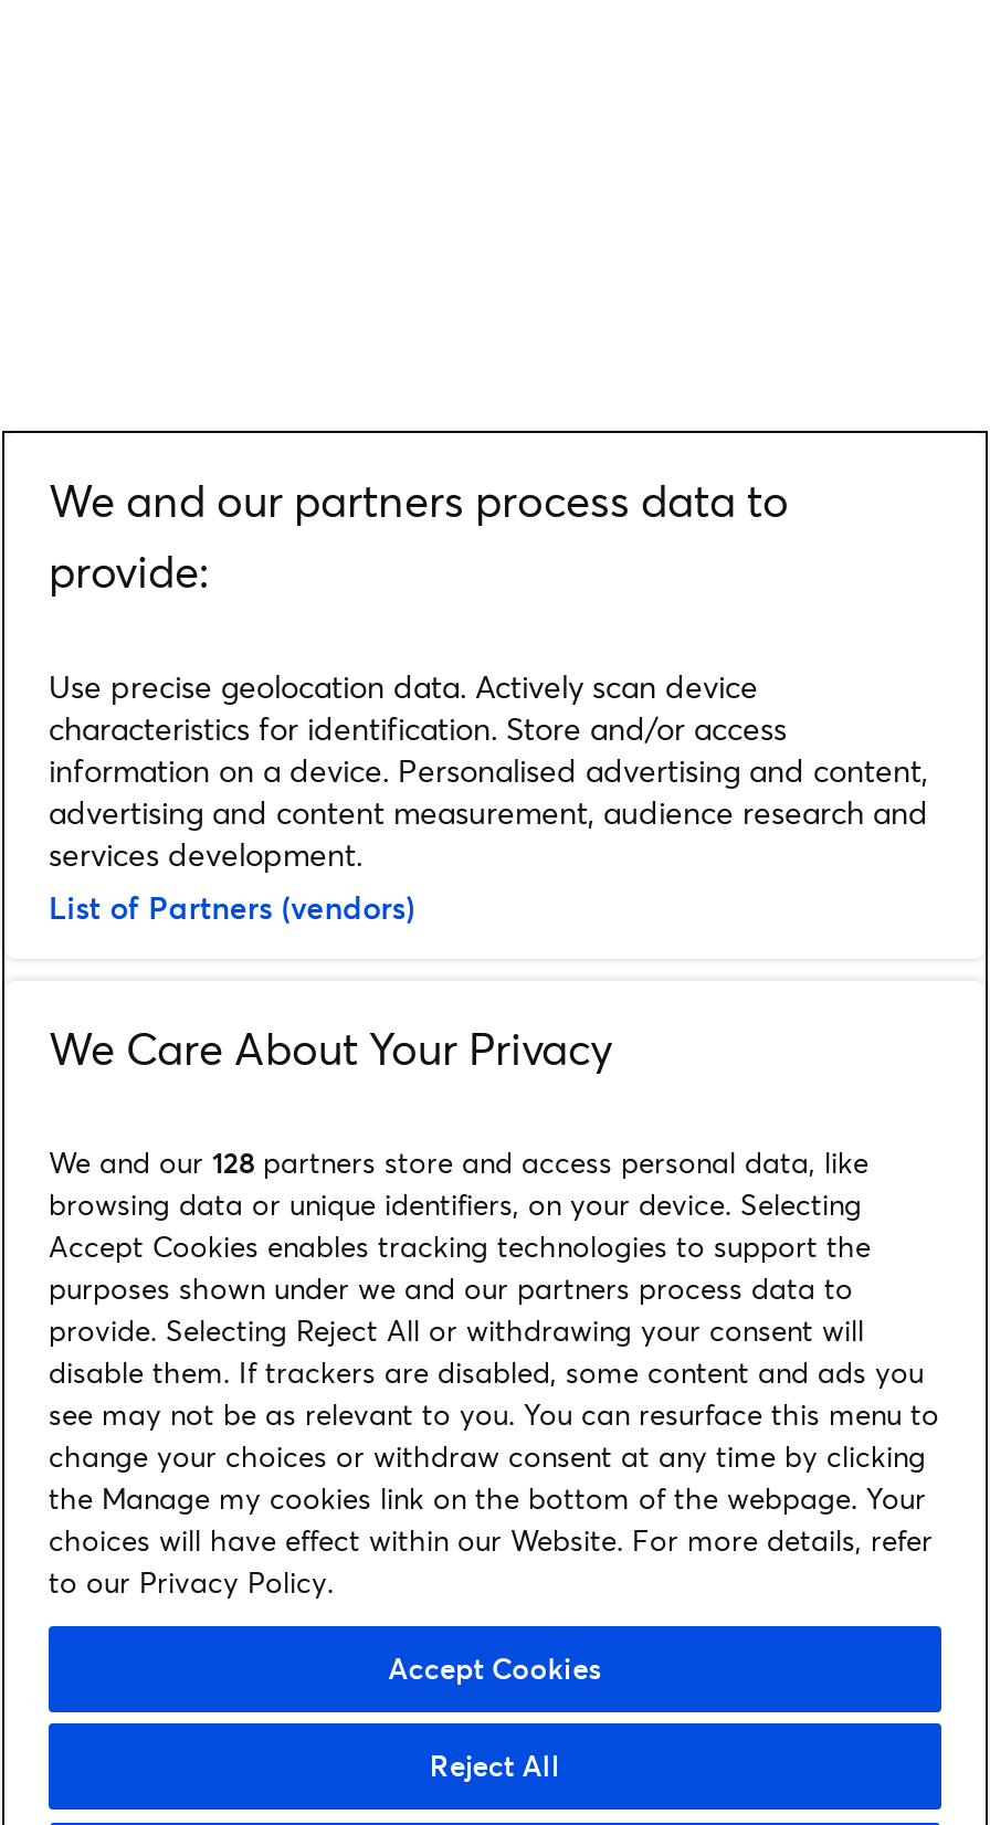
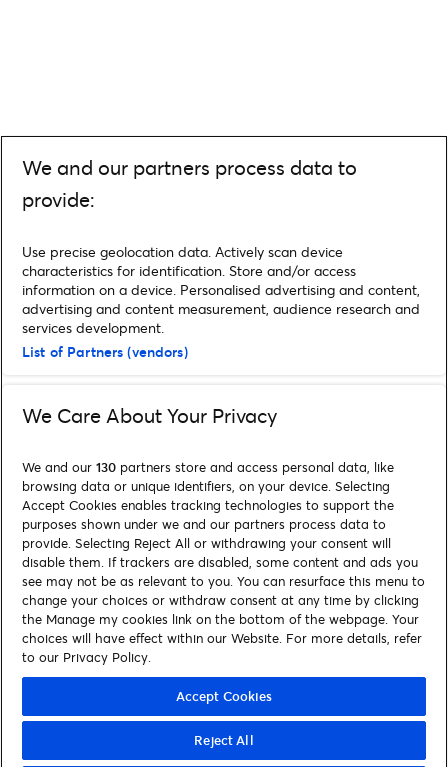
- We and our 128 partners store and access personal data, like
+ We and our 130 partners store and access personal data, like
